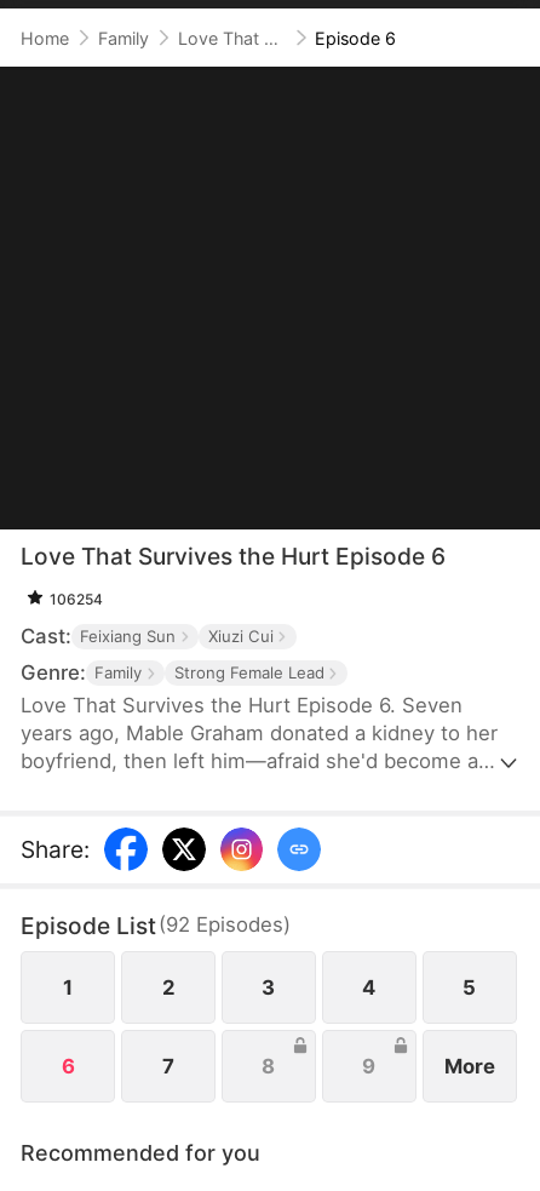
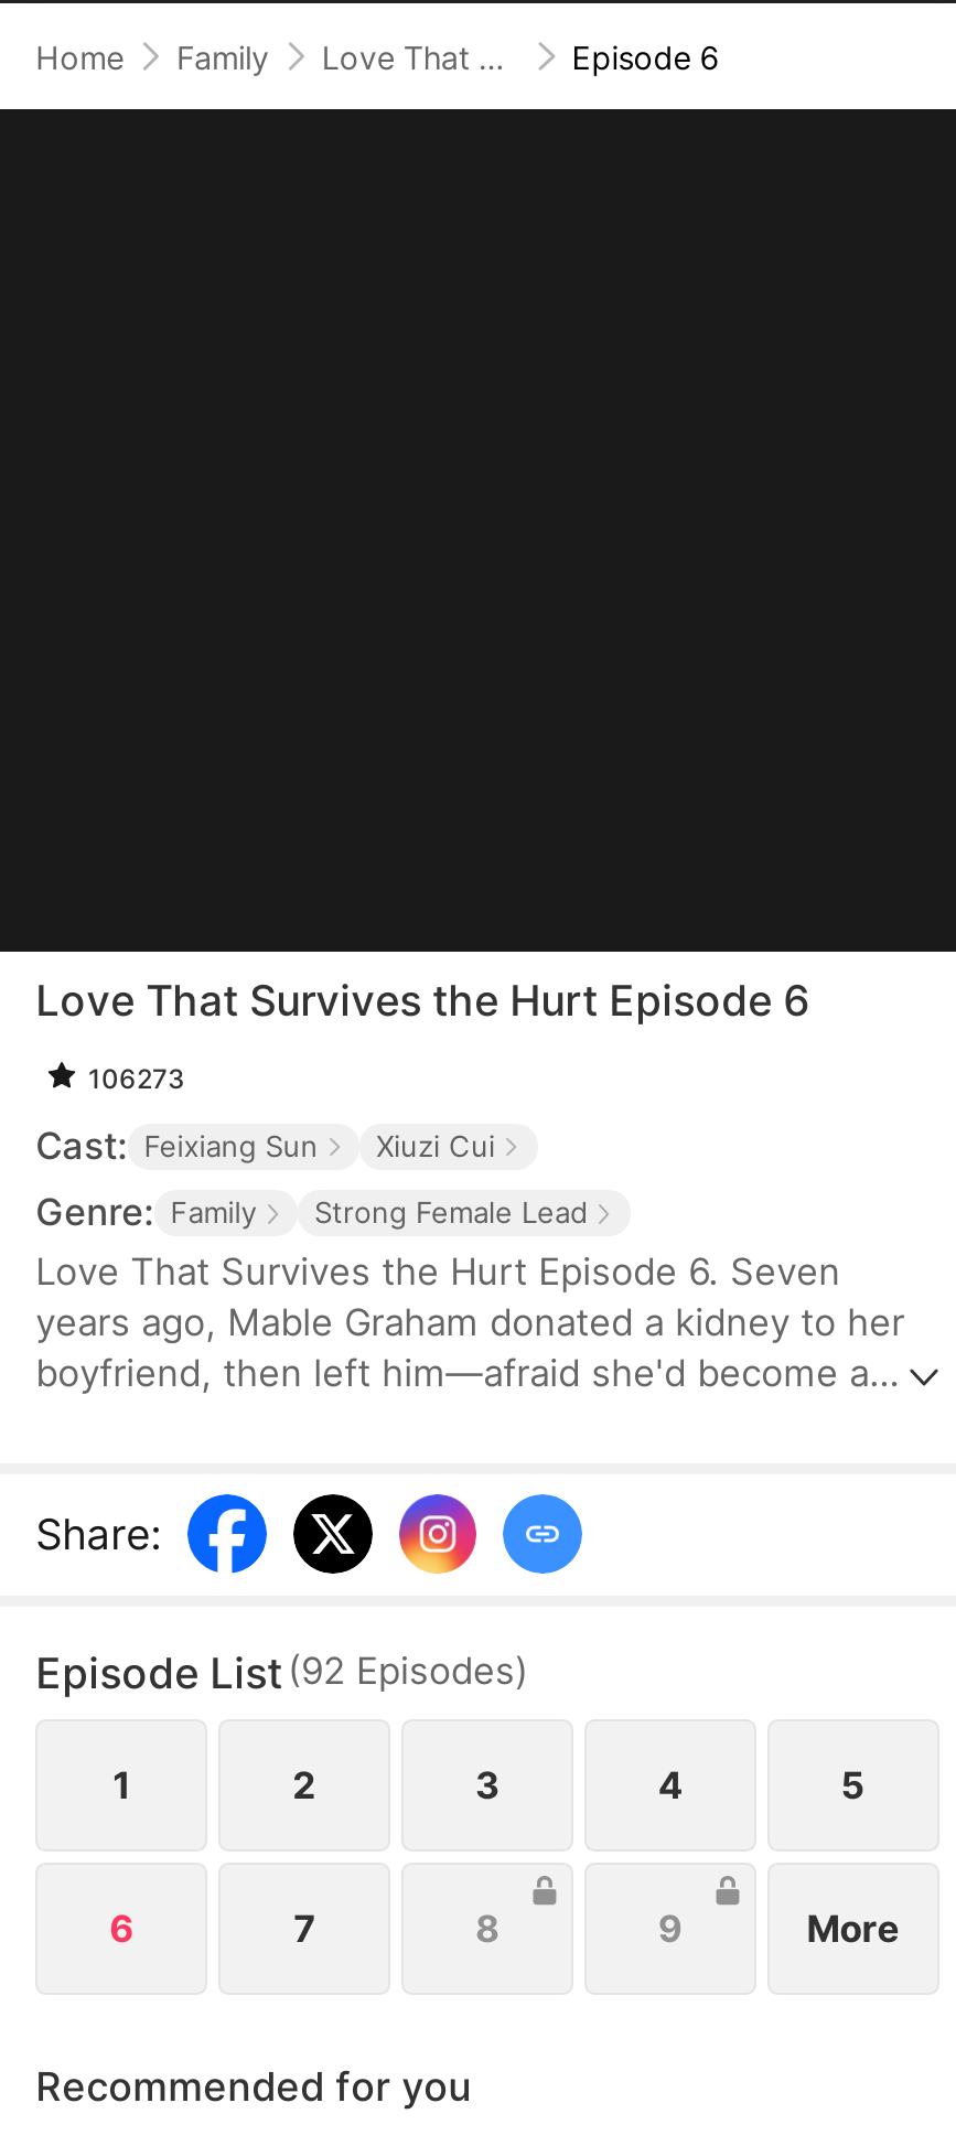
- 106254
+ 106273
